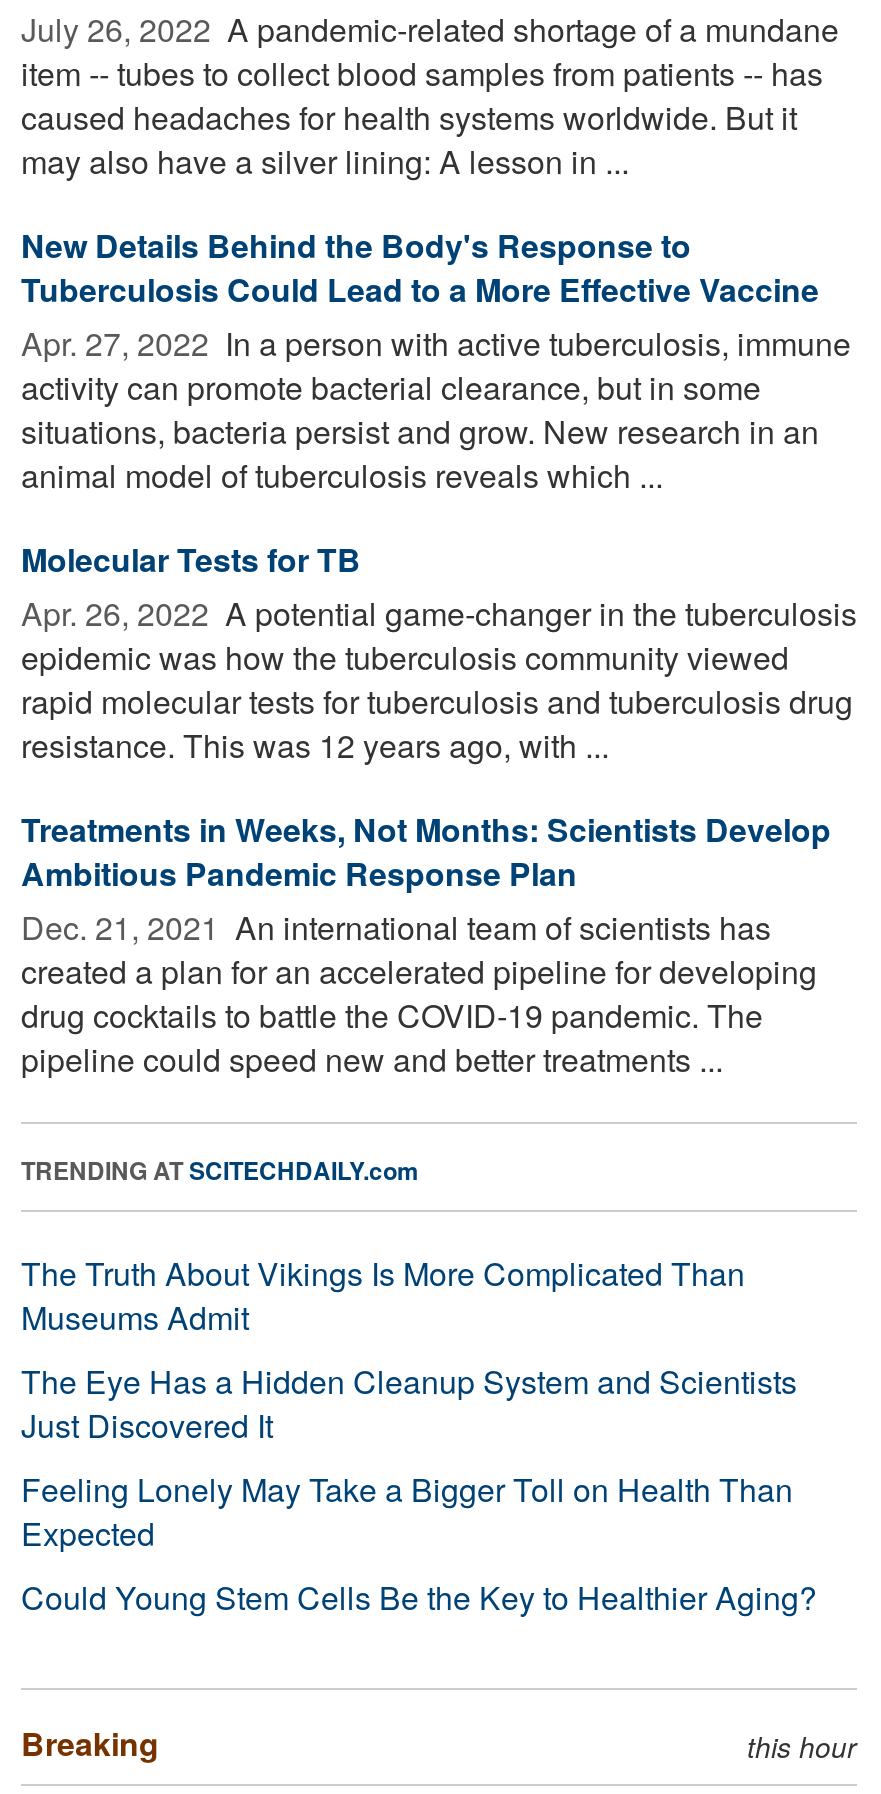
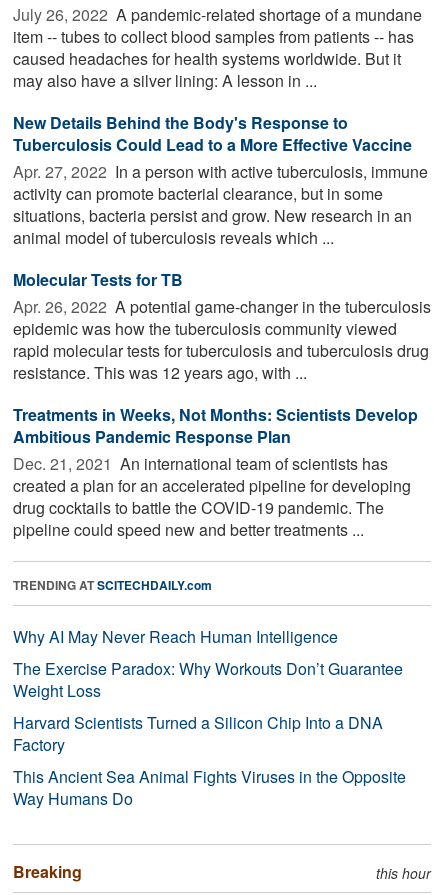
- The Truth About Vikings Is More Complicated Than
- Museums Admit
- The Eye Has a Hidden Cleanup System and Scientists
- Just Discovered It
- Feeling Lonely May Take a Bigger Toll on Health Than
- Expected
- Could Young Stem Cells Be the Key to Healthier Aging?
+ Why AI May Never Reach Human Intelligence
+ The Exercise Paradox: Why Workouts Don’t Guarantee
+ Weight Loss
+ Harvard Scientists Turned a Silicon Chip Into a DNA
+ Factory
+ This Ancient Sea Animal Fights Viruses in the Opposite
+ Way Humans Do
